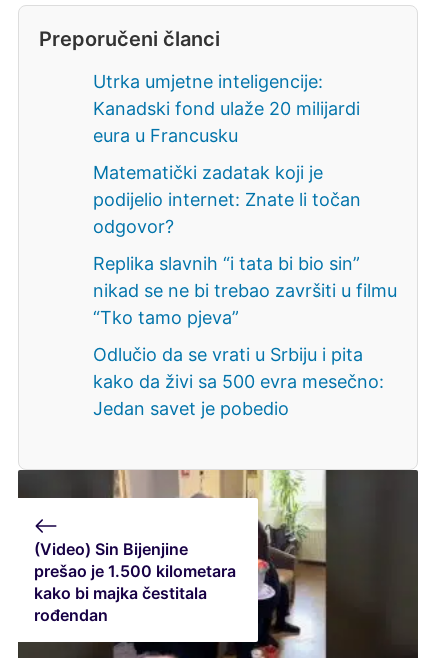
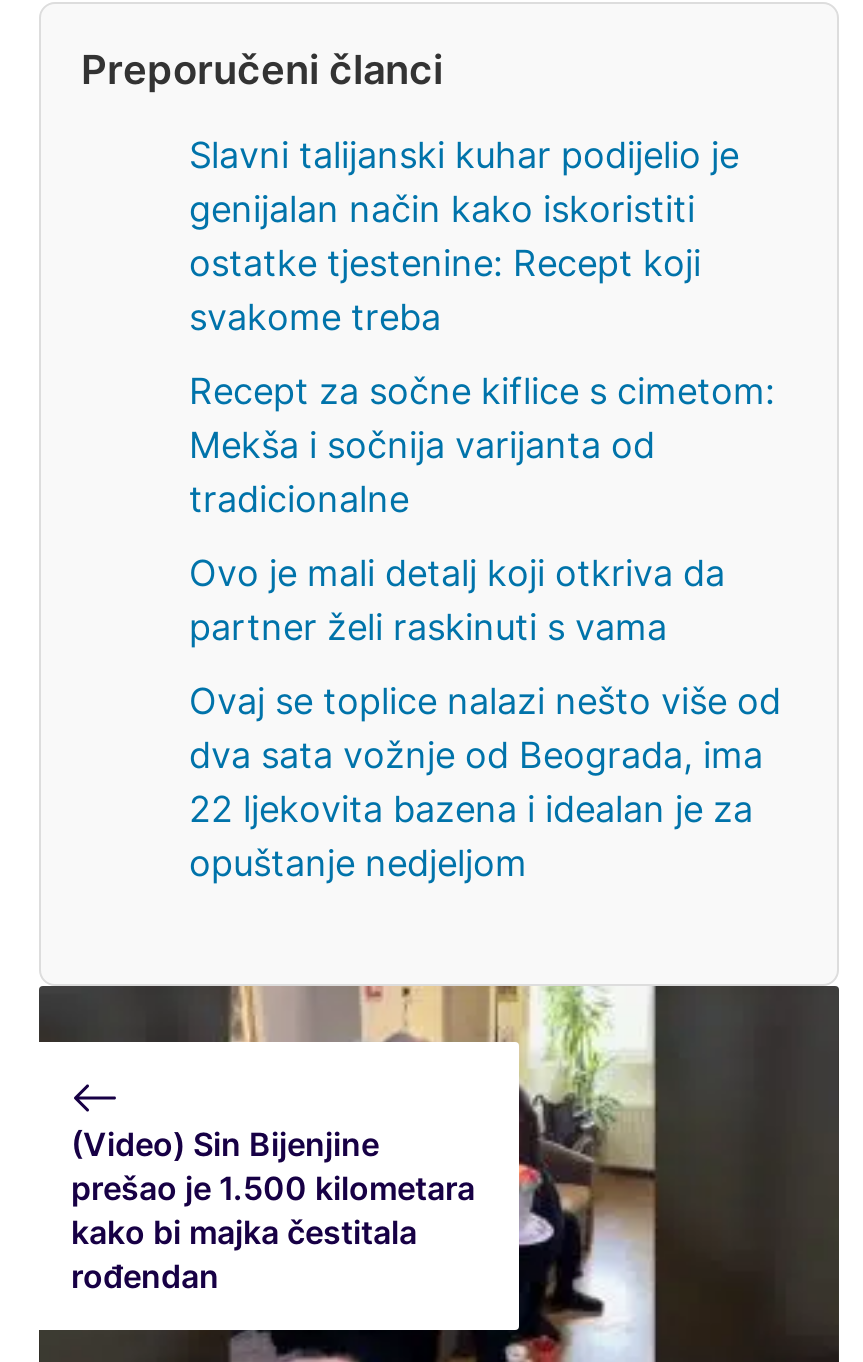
- Utrka umjetne inteligencije:
- Kanadski fond ulaže 20 milijardi
- eura u Francusku
+ Slavni talijanski kuhar podijelio je
+ genijalan način kako iskoristiti
+ ostatke tjestenine: Recept koji
+ svakome treba

- Matematički zadatak koji je
- podijelio internet: Znate li točan
- odgovor?
+ Recept za sočne kiflice s cimetom:
+ Mekša i sočnija varijanta od
+ tradicionalne

- Replika slavnih “i tata bi bio sin”
- nikad se ne bi trebao završiti u filmu
- “Tko tamo pjeva”
+ Ovo je mali detalj koji otkriva da
+ partner želi raskinuti s vama

- Odlučio da se vrati u Srbiju i pita
- kako da živi sa 500 evra mesečno:
- Jedan savet je pobedio
+ Ovaj se toplice nalazi nešto više od
+ dva sata vožnje od Beograda, ima
+ 22 ljekovita bazena i idealan je za
+ opuštanje nedjeljom
